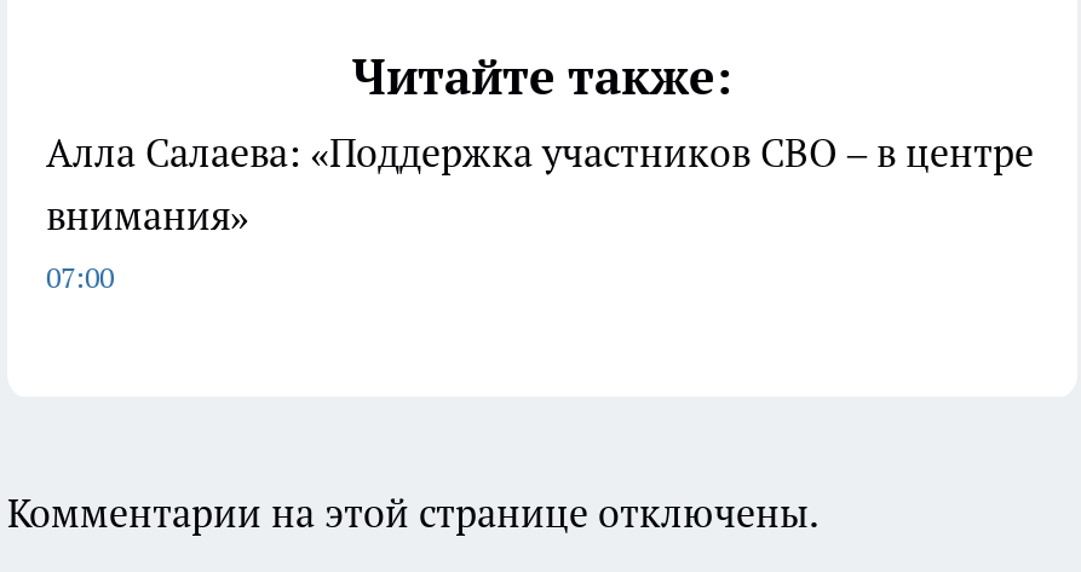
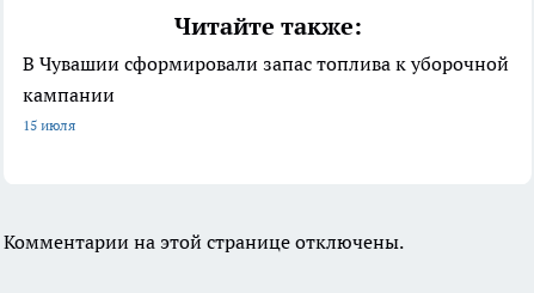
- Алла Салаева: «Поддержка участников СВО – в центре
- внимания»
- 07:00
+ В Чувашии сформировали запас топлива к уборочной
+ кампании
+ 15 июля
